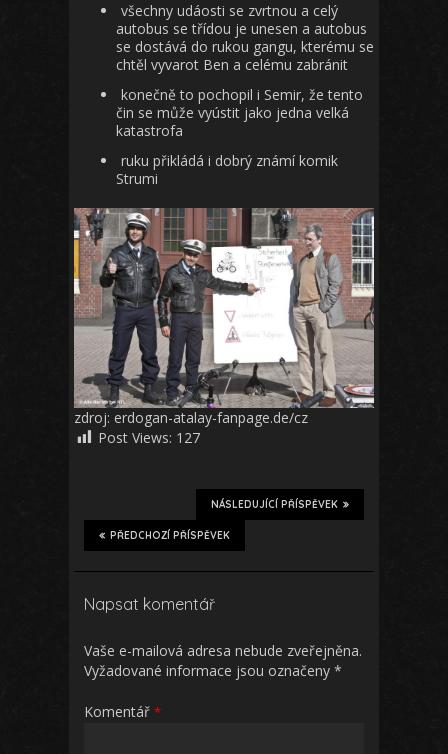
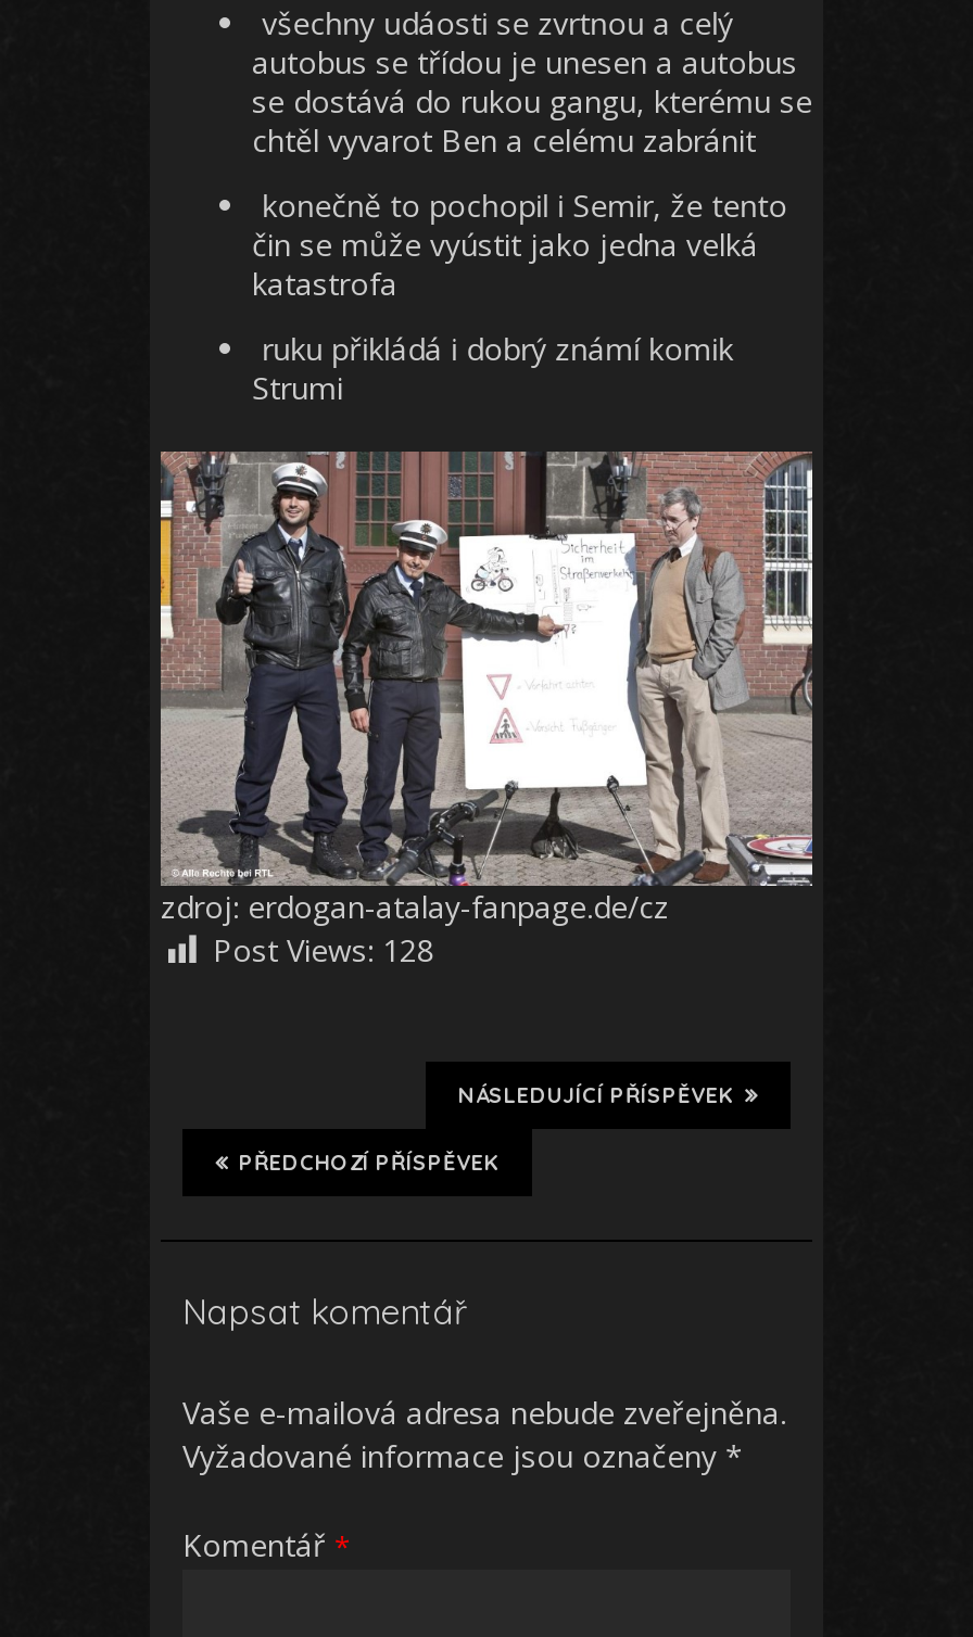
- Post Views: 127
+ Post Views: 128
